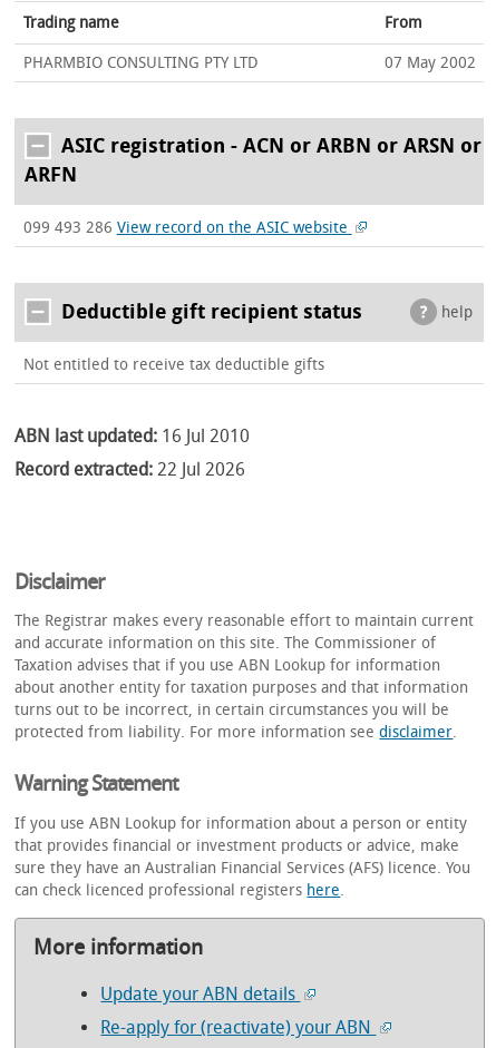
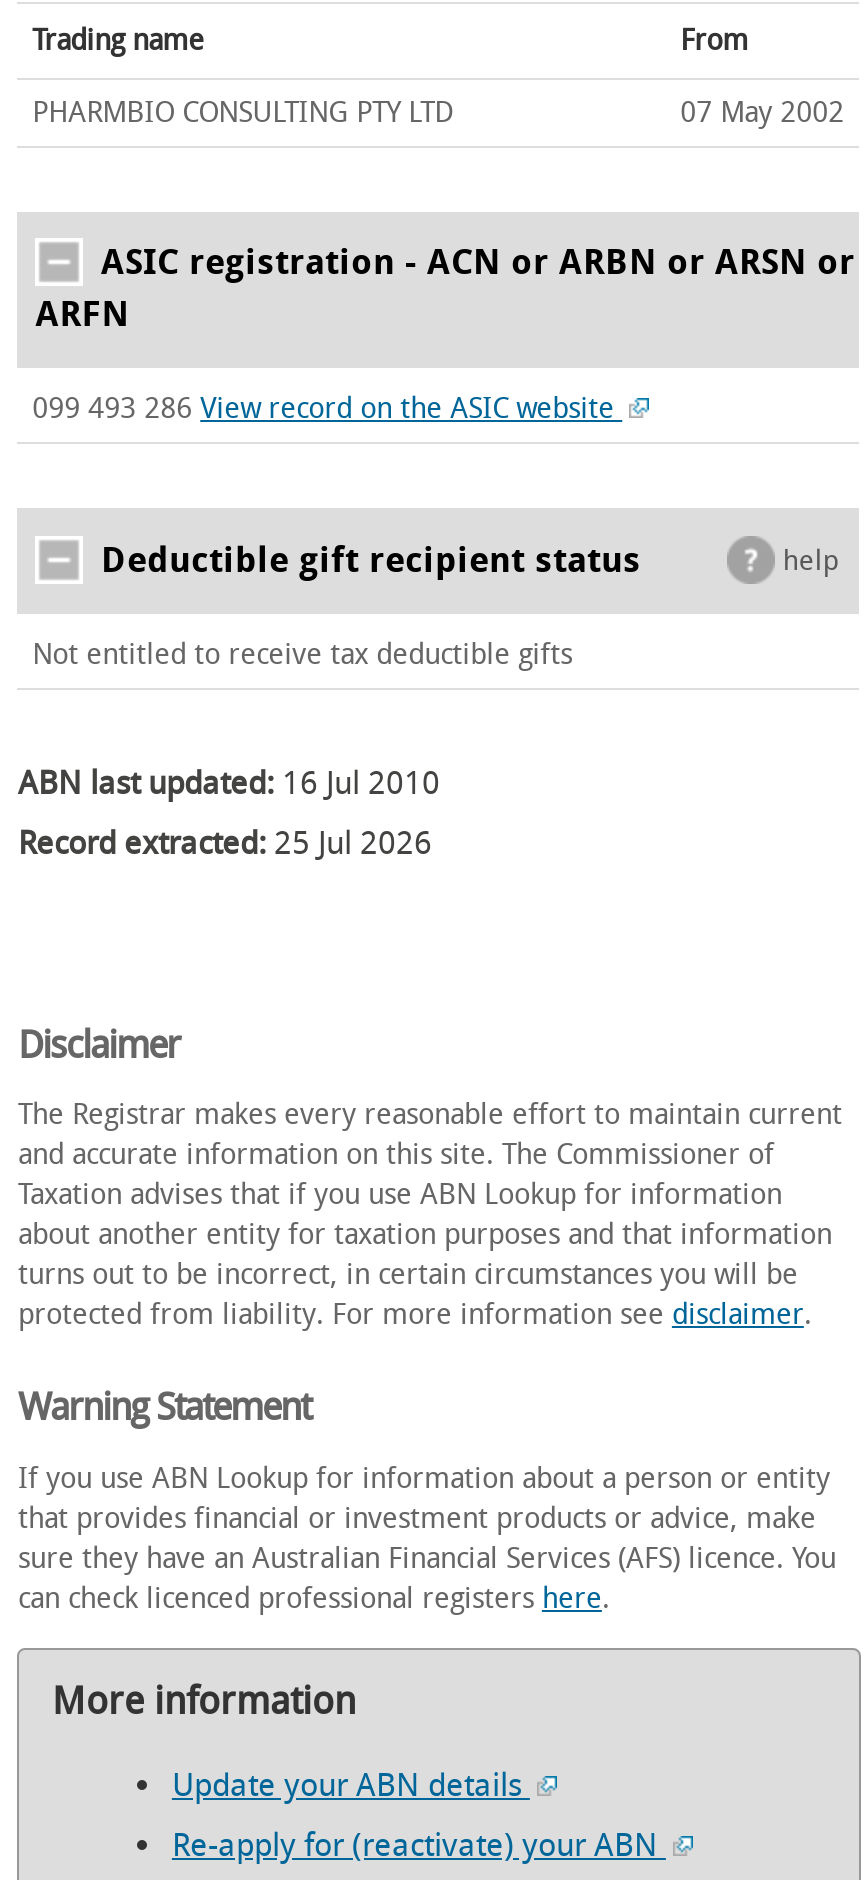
- Record extracted: 22 Jul 2026
+ Record extracted: 25 Jul 2026
